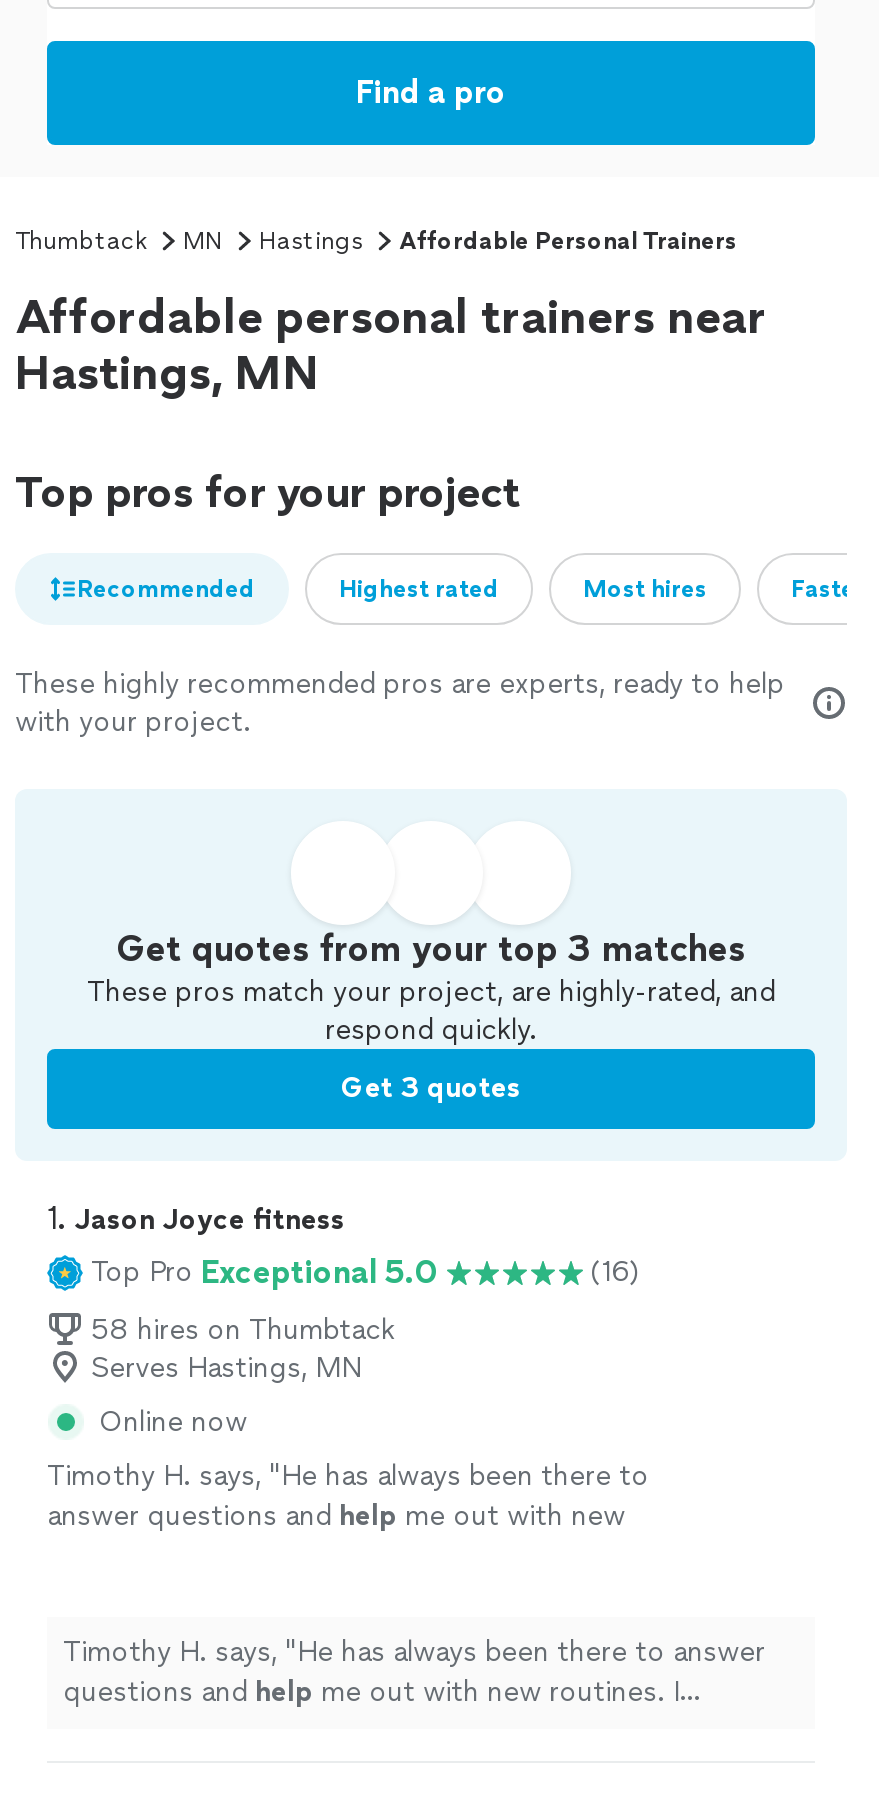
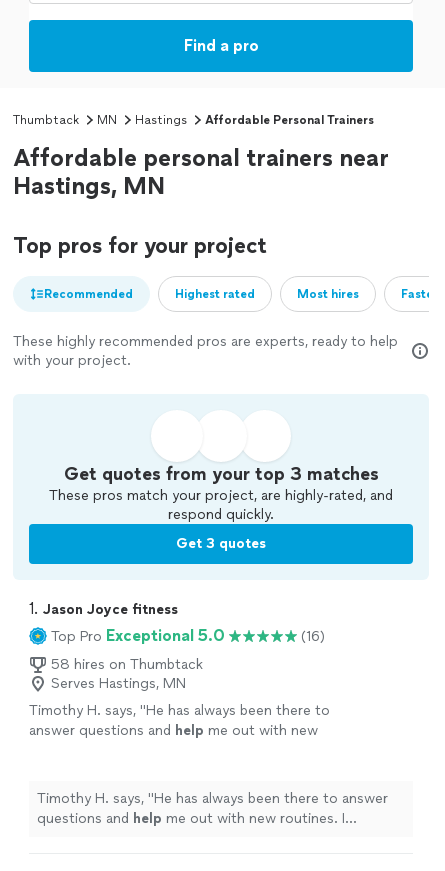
- Online now
